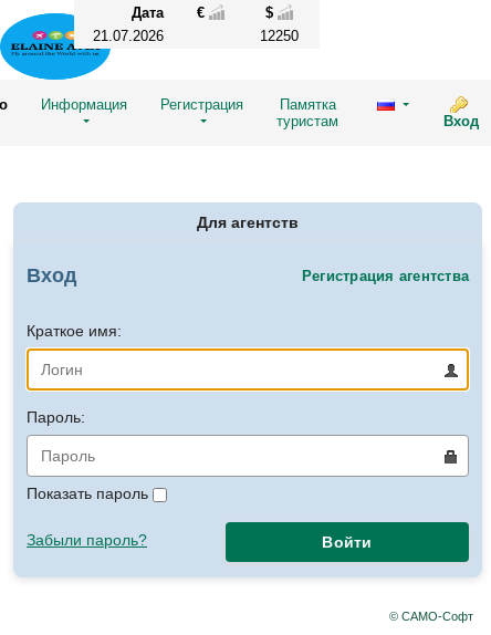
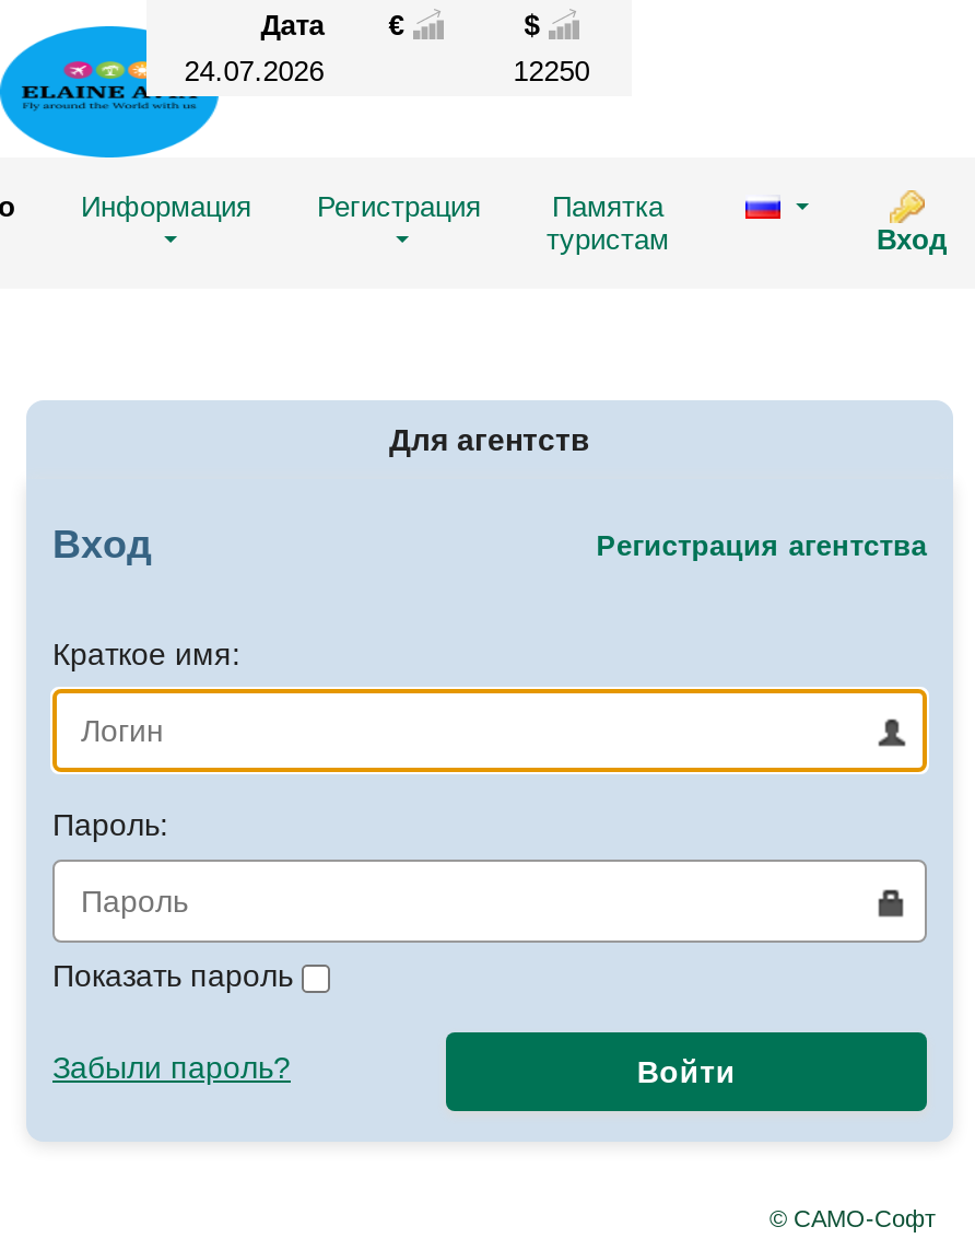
- 21.07.2026
+ 24.07.2026
